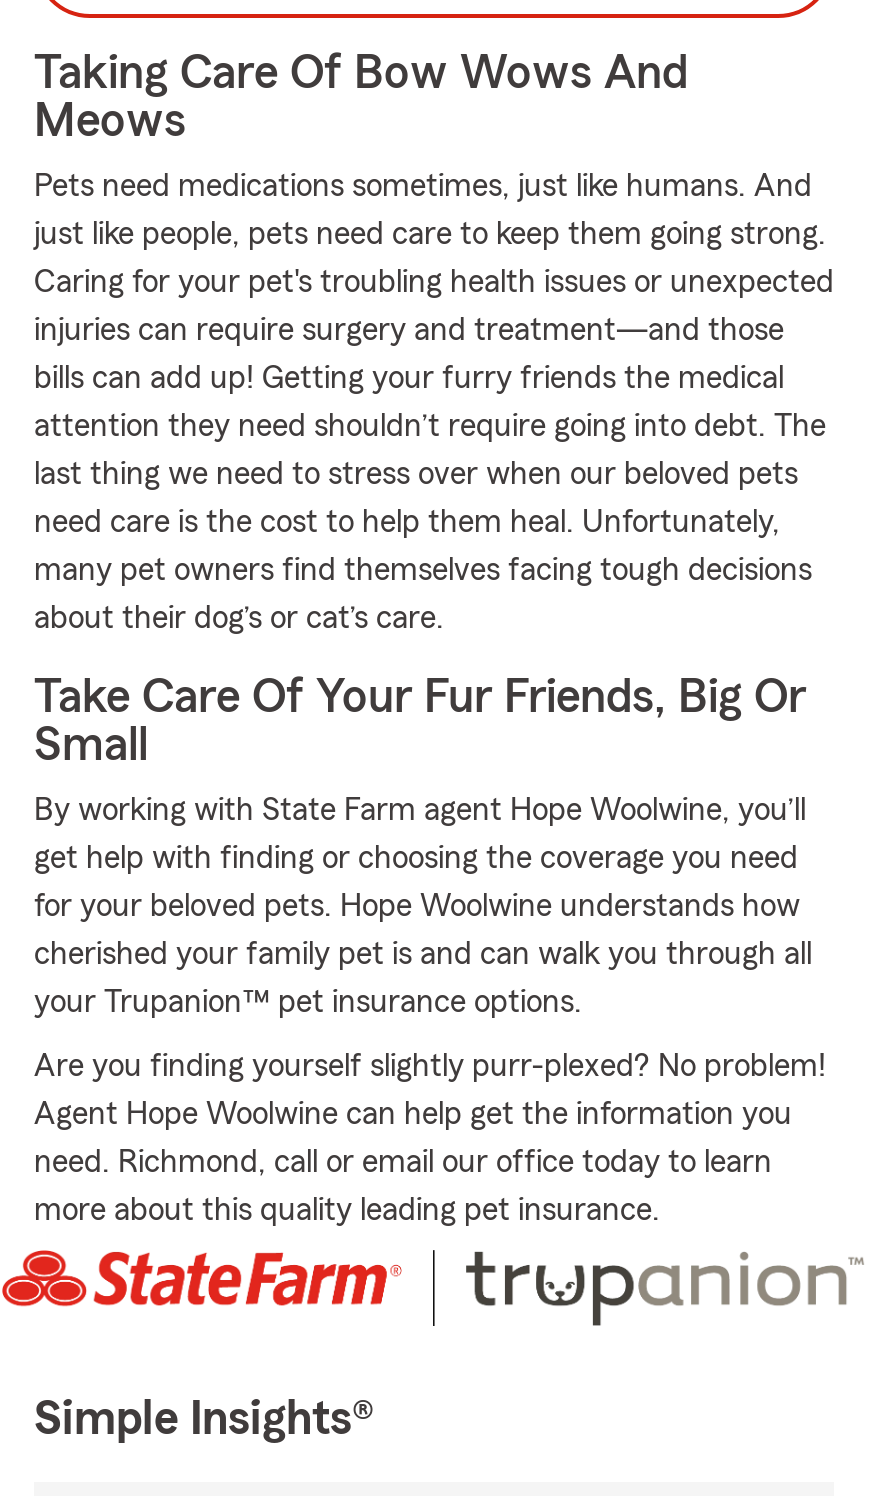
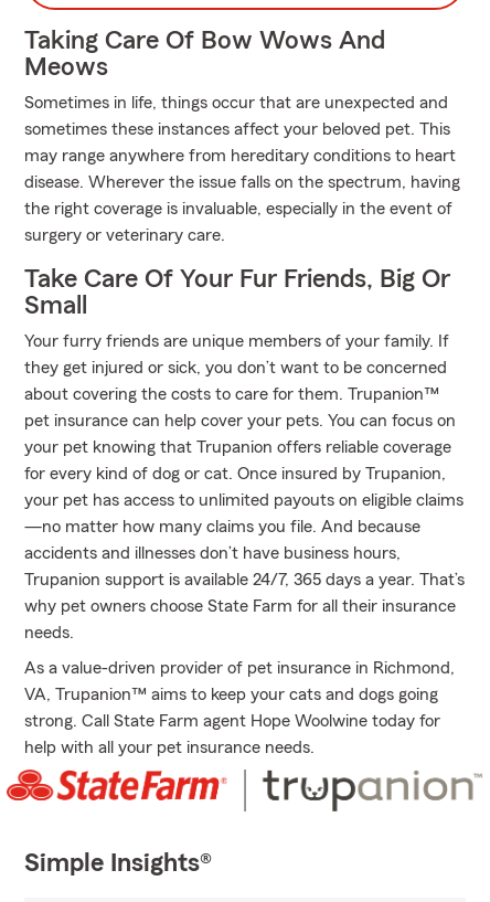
- Pets need medications sometimes, just like humans. And
- just like people, pets need care to keep them going strong.
- Caring for your pet's troubling health issues or unexpected
- injuries can require surgery and treatment—and those
- bills can add up! Getting your furry friends the medical
- attention they need shouldn’t require going into debt. The
- last thing we need to stress over when our beloved pets
- need care is the cost to help them heal. Unfortunately,
- many pet owners find themselves facing tough decisions
- about their dog’s or cat’s care.
+ Sometimes in life, things occur that are unexpected and
+ sometimes these instances affect your beloved pet. This
+ may range anywhere from hereditary conditions to heart
+ disease. Wherever the issue falls on the spectrum, having
+ the right coverage is invaluable, especially in the event of
+ surgery or veterinary care.

moved up: Take Care Of Your Fur Friends, Big Or | Small

- By working with State Farm agent Hope Woolwine, you’ll
- get help with finding or choosing the coverage you need
- for your beloved pets. Hope Woolwine understands how
- cherished your family pet is and can walk you through all
- your Trupanion™ pet insurance options.
- Are you finding yourself slightly purr-plexed? No problem!
- Agent Hope Woolwine can help get the information you
- need. Richmond, call or email our office today to learn
- more about this quality leading pet insurance.
+ Your furry friends are unique members of your family. If
+ they get injured or sick, you don’t want to be concerned
+ about covering the costs to care for them. Trupanion™
+ pet insurance can help cover your pets. You can focus on
+ your pet knowing that Trupanion offers reliable coverage
+ for every kind of dog or cat. Once insured by Trupanion,
+ your pet has access to unlimited payouts on eligible claims
+ —no matter how many claims you file. And because
+ accidents and illnesses don’t have business hours,
+ Trupanion support is available 24/7, 365 days a year. That’s
+ why pet owners choose State Farm for all their insurance
+ needs.
+ As a value-driven provider of pet insurance in Richmond,
+ VA, Trupanion™ aims to keep your cats and dogs going
+ strong. Call State Farm agent Hope Woolwine today for
+ help with all your pet insurance needs.
